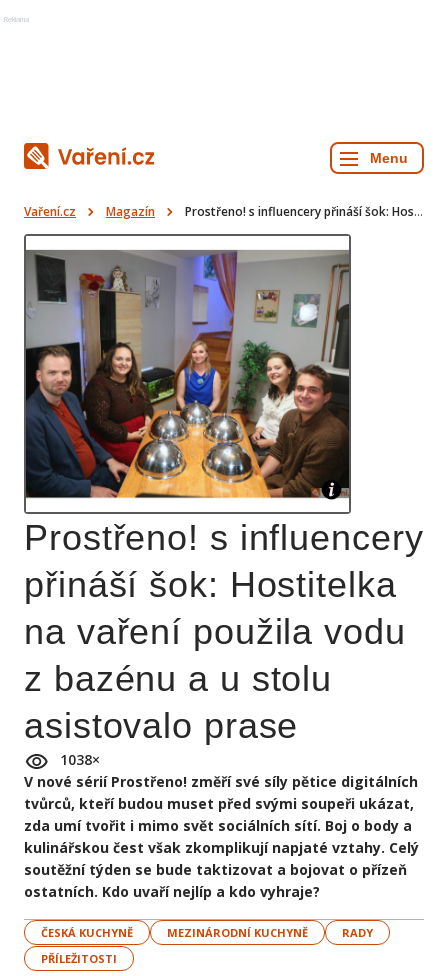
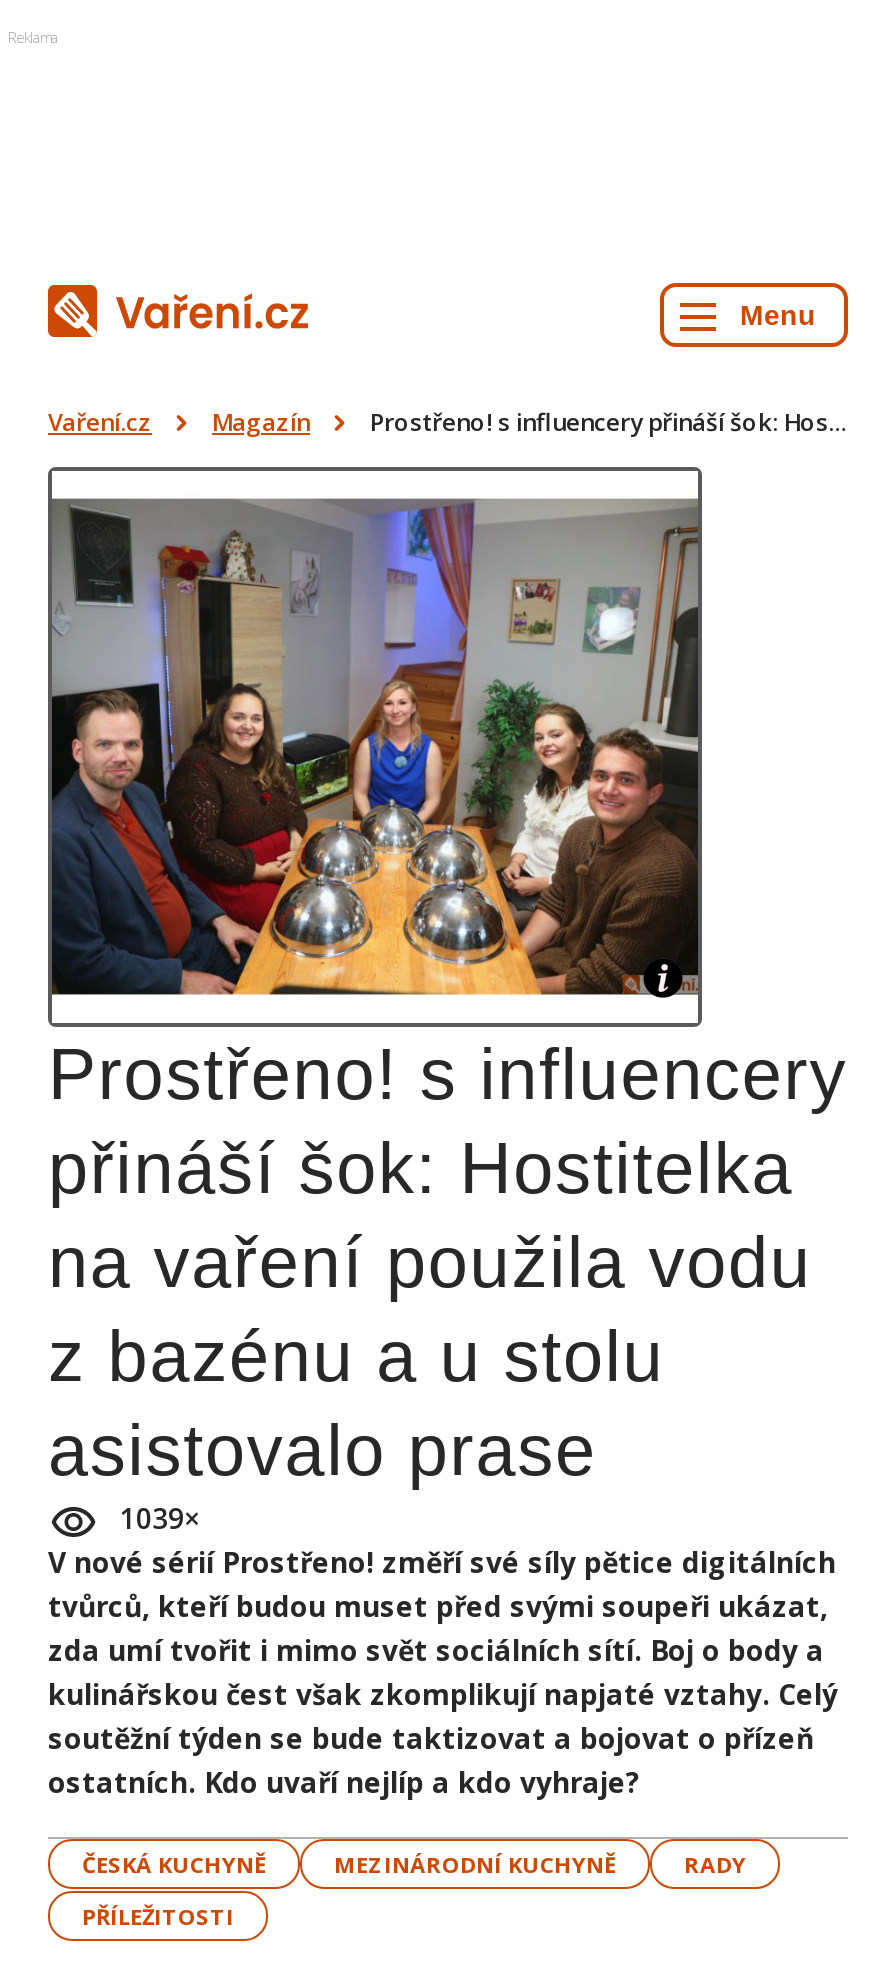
- 1038×
+ 1039×
